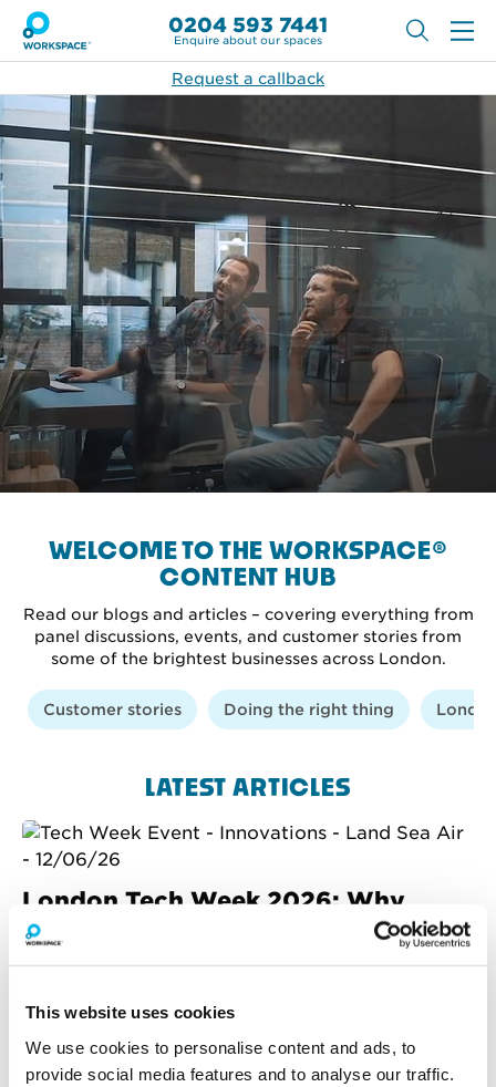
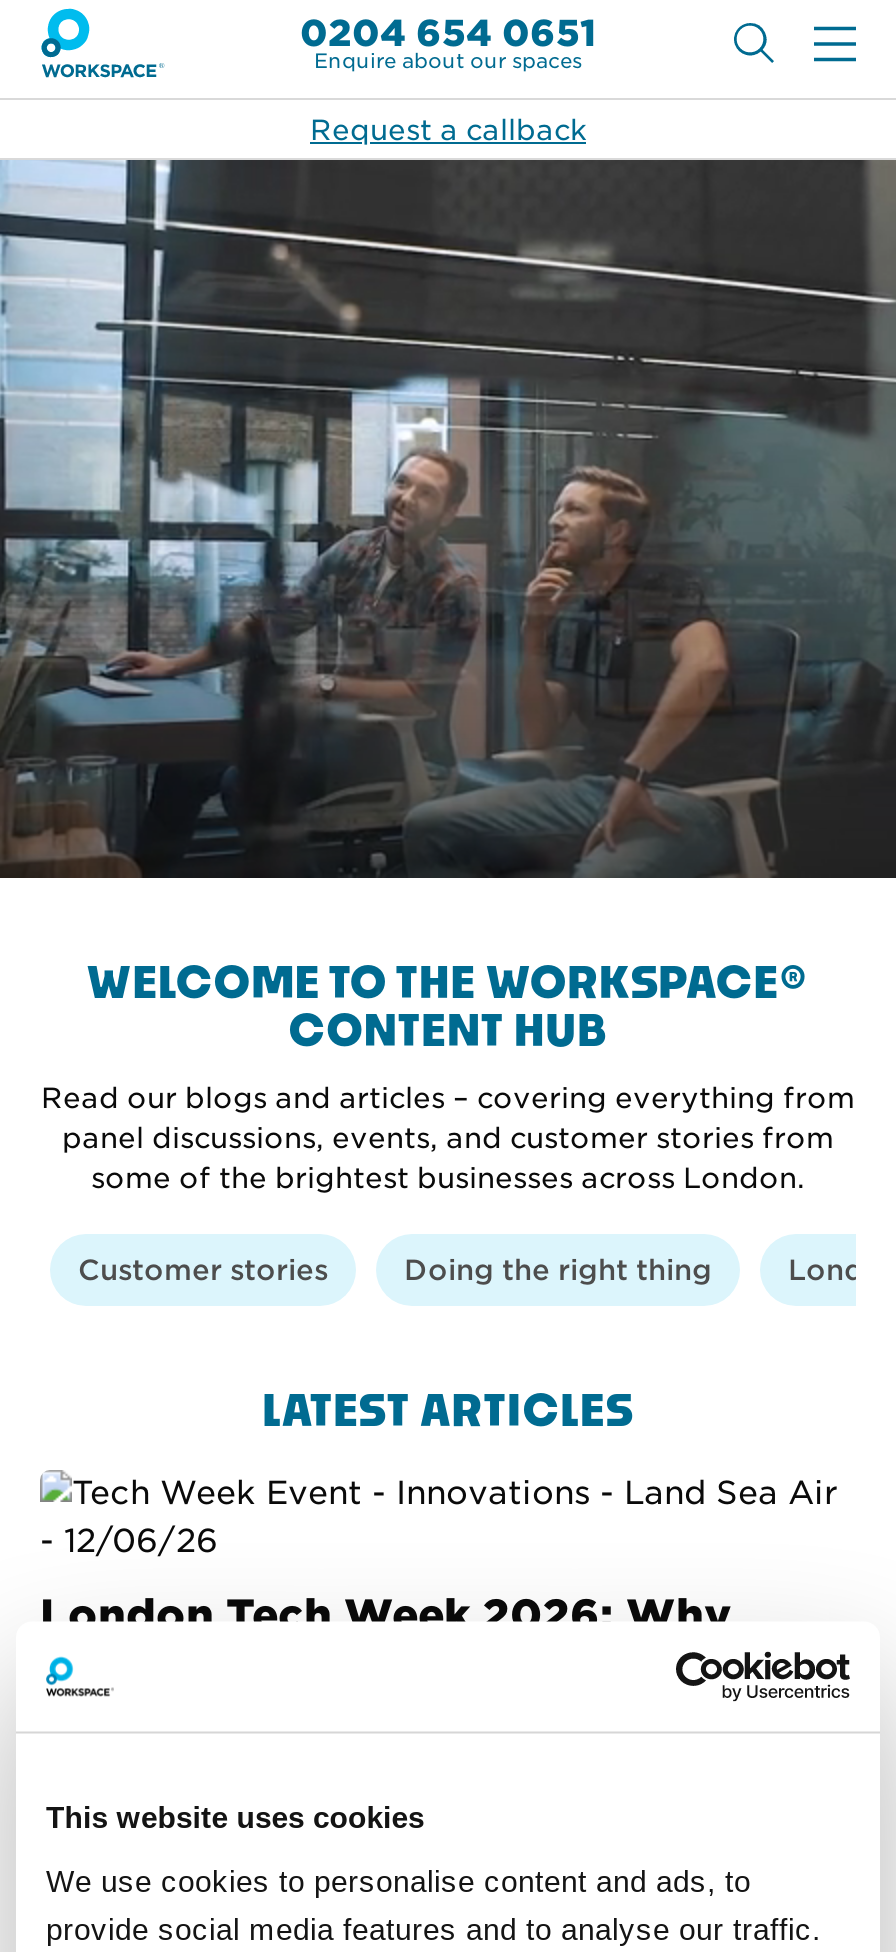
- 0204 593 7441
+ 0204 654 0651
